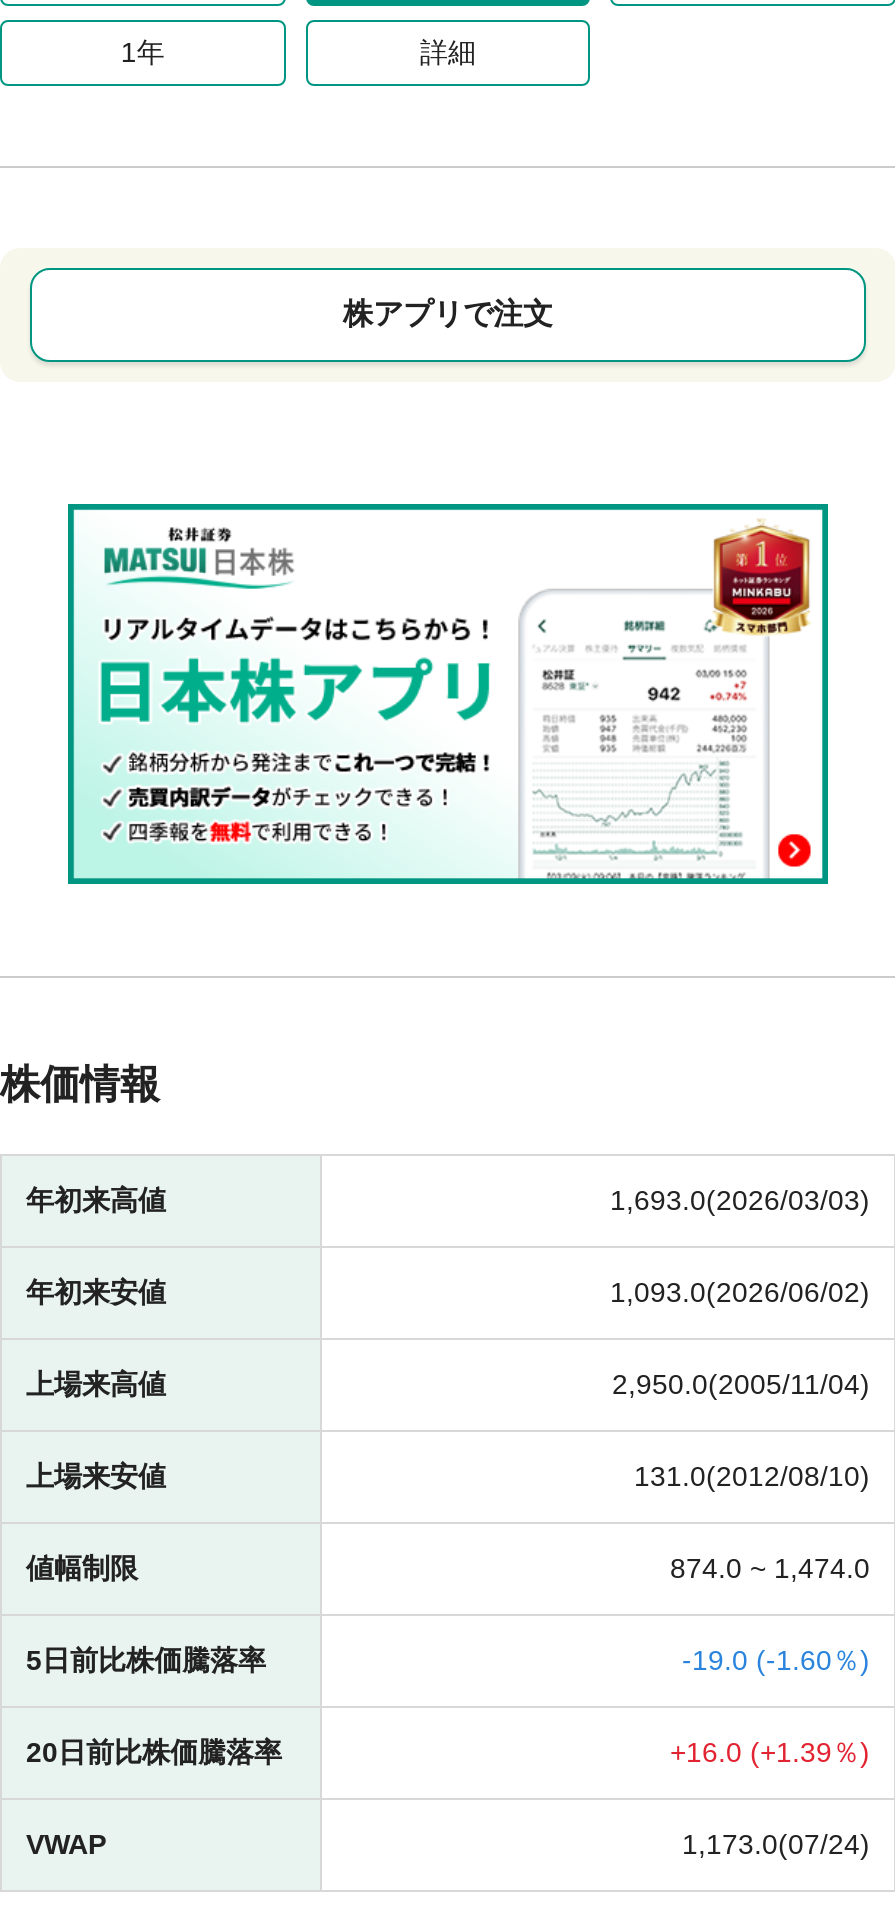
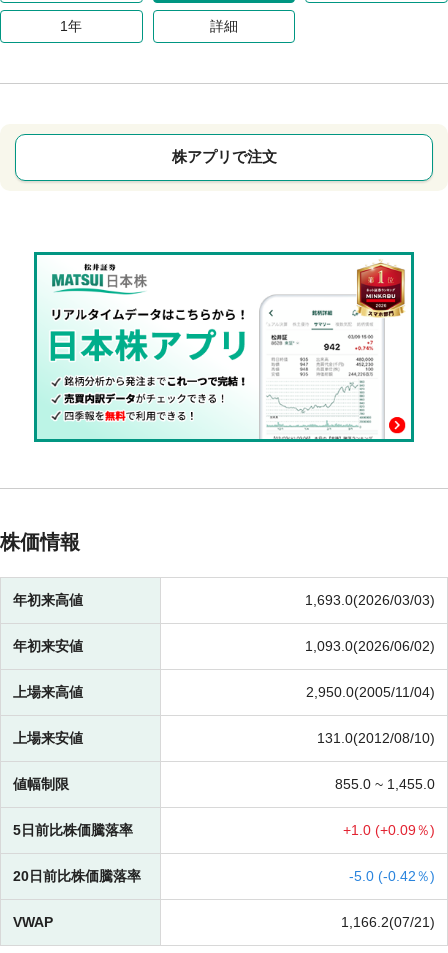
- 874.0 ~ 1,474.0
+ 855.0 ~ 1,455.0

- -19.0 (-1.60％)
+ +1.0 (+0.09％)

- +16.0 (+1.39％)
+ -5.0 (-0.42％)

- 1,173.0(07/24)
+ 1,166.2(07/21)
